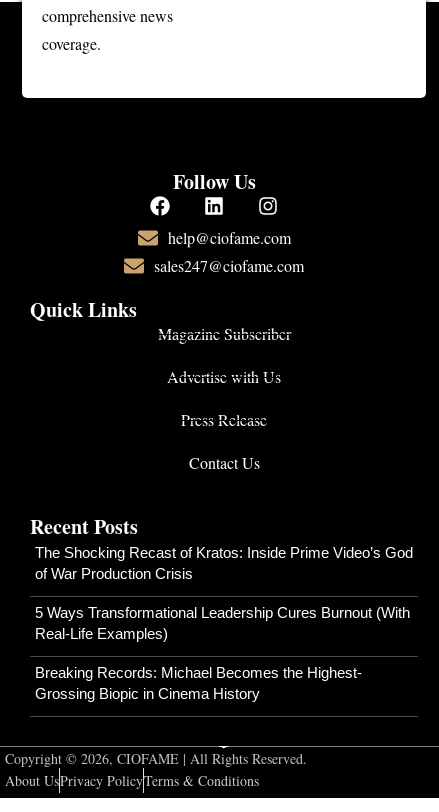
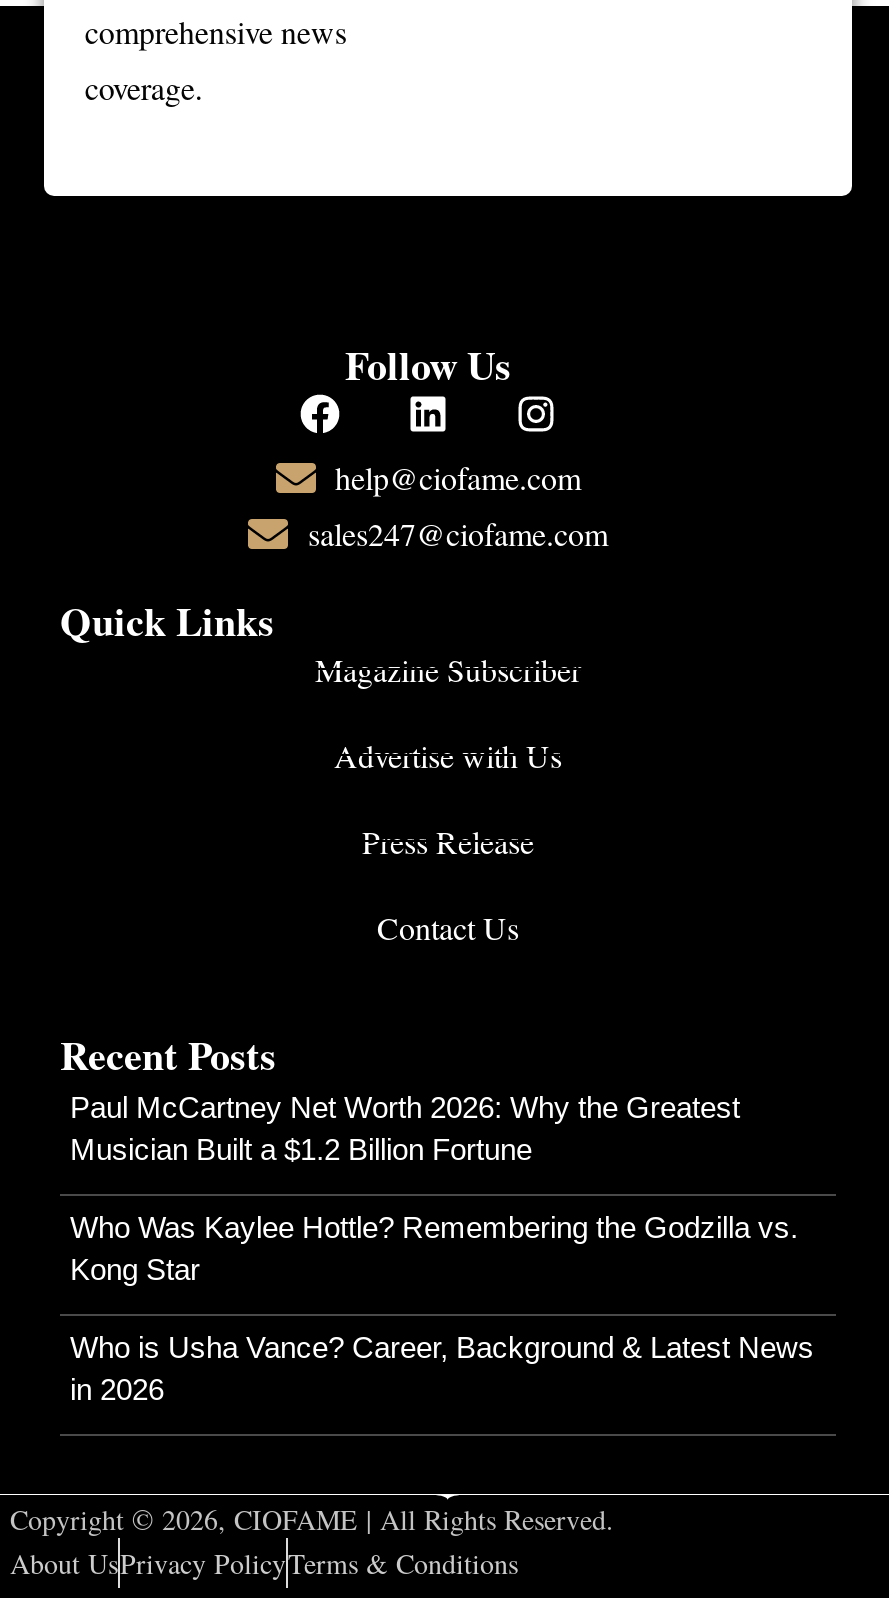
- The Shocking Recast of Kratos: Inside Prime Video’s God
- of War Production Crisis
+ Paul McCartney Net Worth 2026: Why the Greatest
+ Musician Built a $1.2 Billion Fortune

- 5 Ways Transformational Leadership Cures Burnout (With
- Real-Life Examples)
+ Who Was Kaylee Hottle? Remembering the Godzilla vs.
+ Kong Star

- Breaking Records: Michael Becomes the Highest-
- Grossing Biopic in Cinema History
+ Who is Usha Vance? Career, Background & Latest News
+ in 2026
